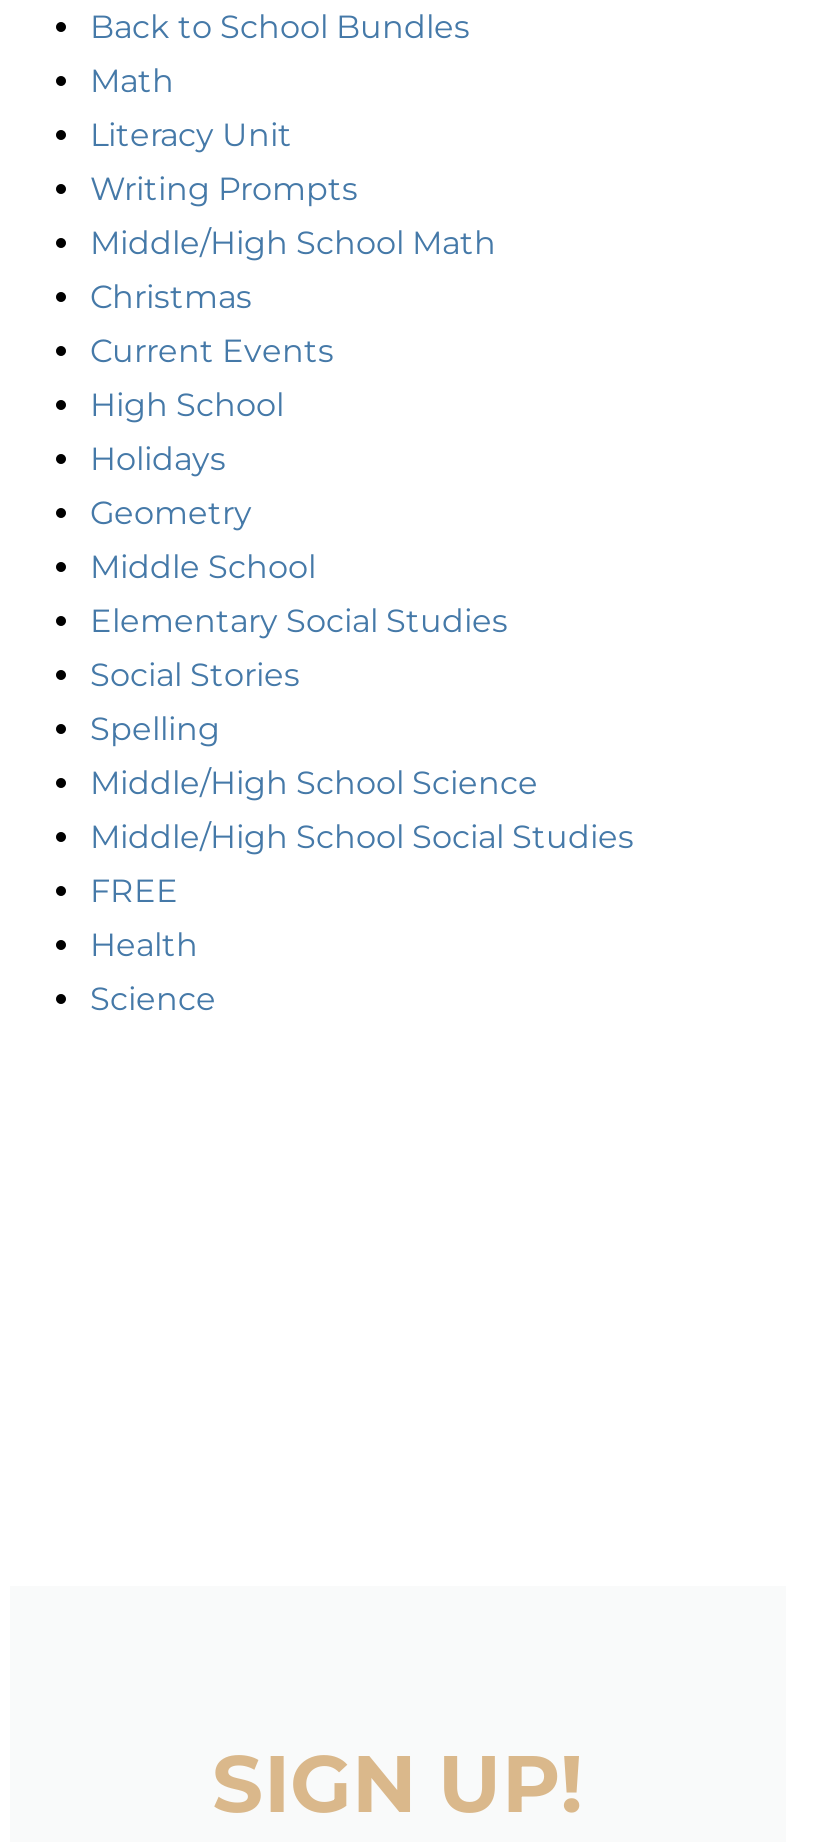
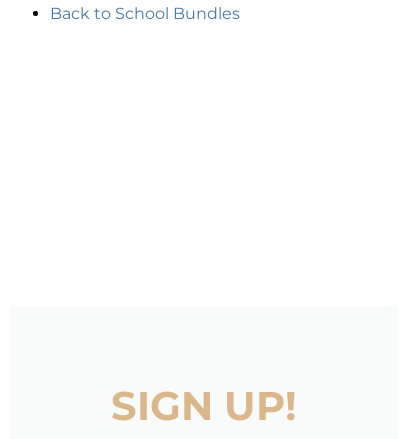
- Math
- Literacy Unit
- Writing Prompts
- Middle/High School Math
- Christmas
- Current Events
- High School
- Holidays
- Geometry
- Middle School
- Elementary Social Studies
- Social Stories
- Spelling
- Middle/High School Science
- Middle/High School Social Studies
- FREE
- Health
- Science
